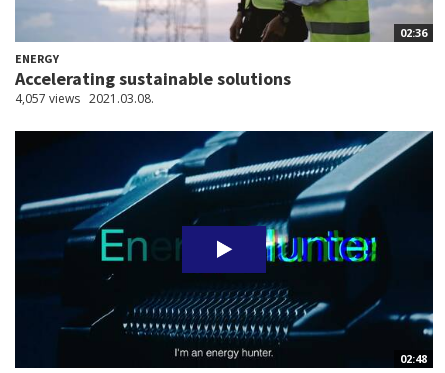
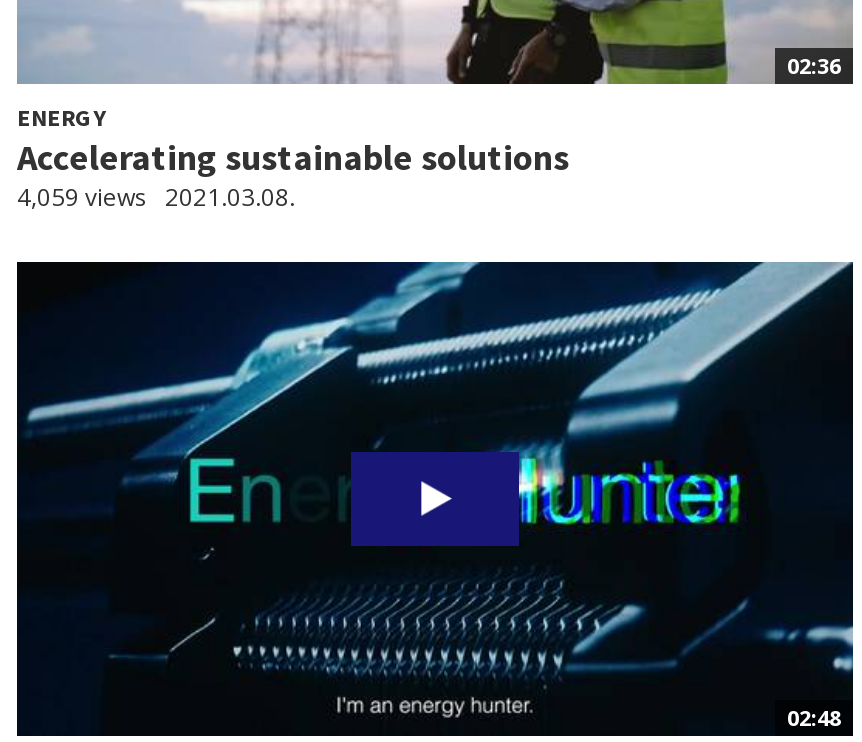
- 4,057 views 2021.03.08.
+ 4,059 views 2021.03.08.
